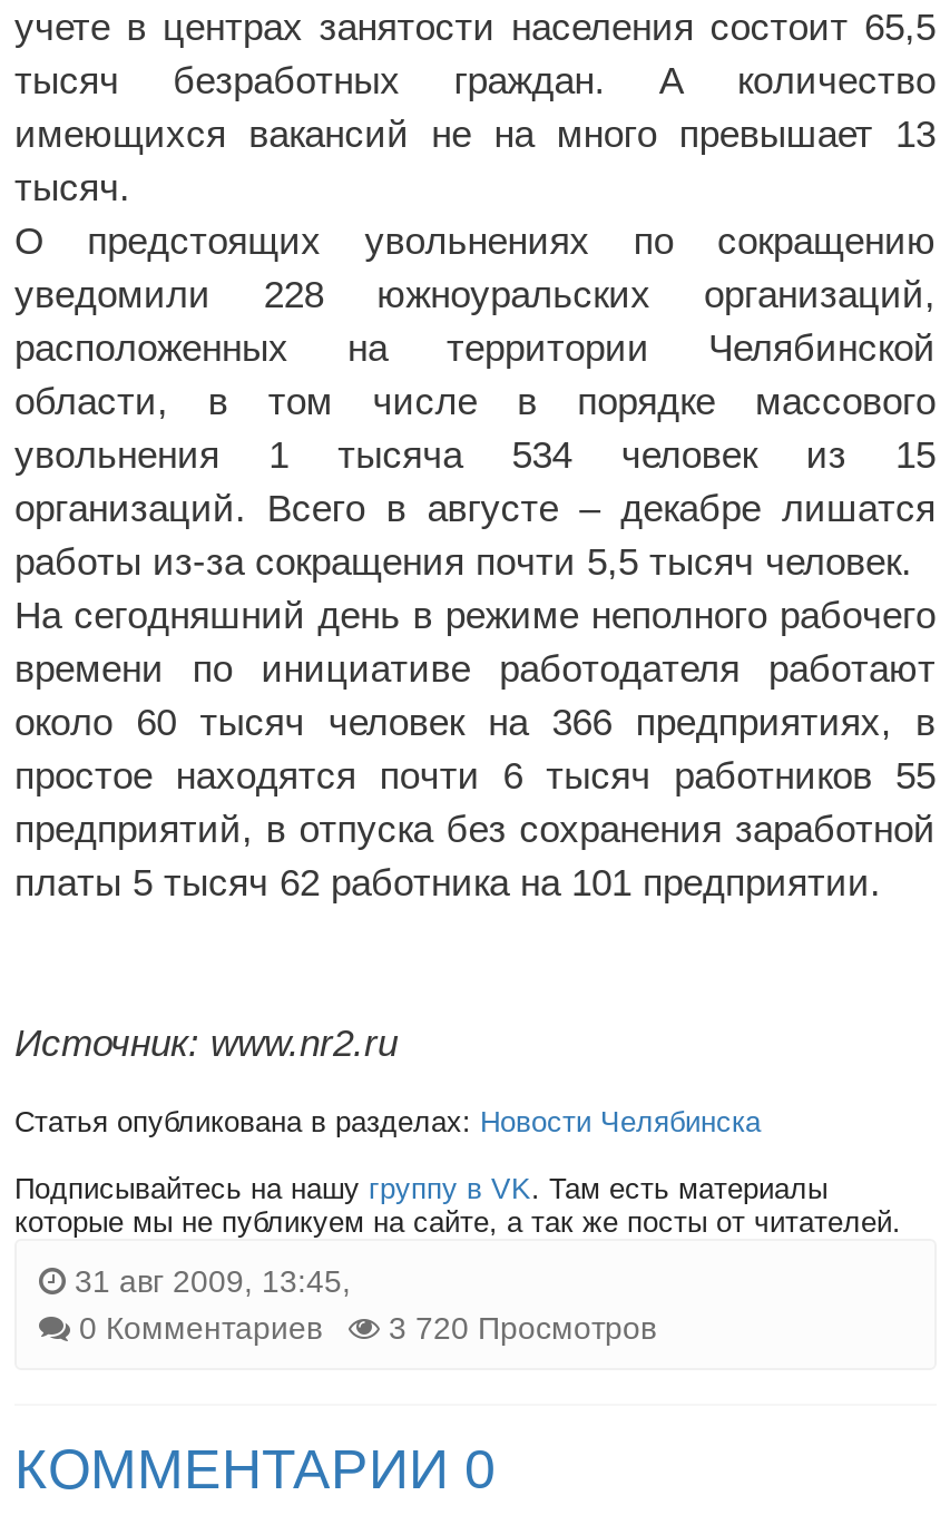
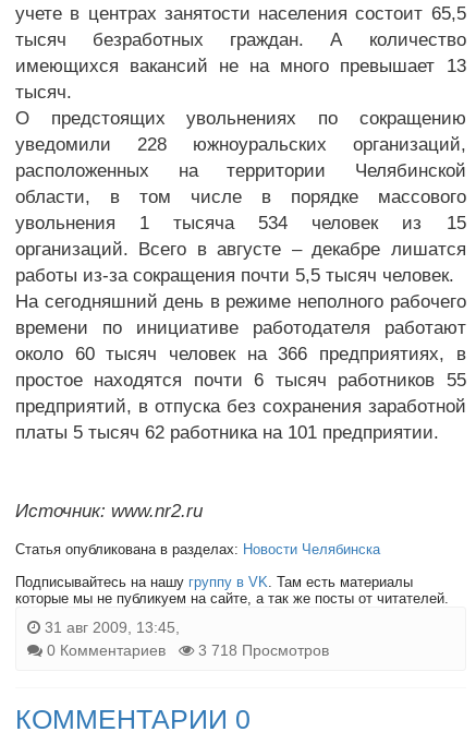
- 0 Комментариев 3 720 Просмотров
+ 0 Комментариев 3 718 Просмотров
